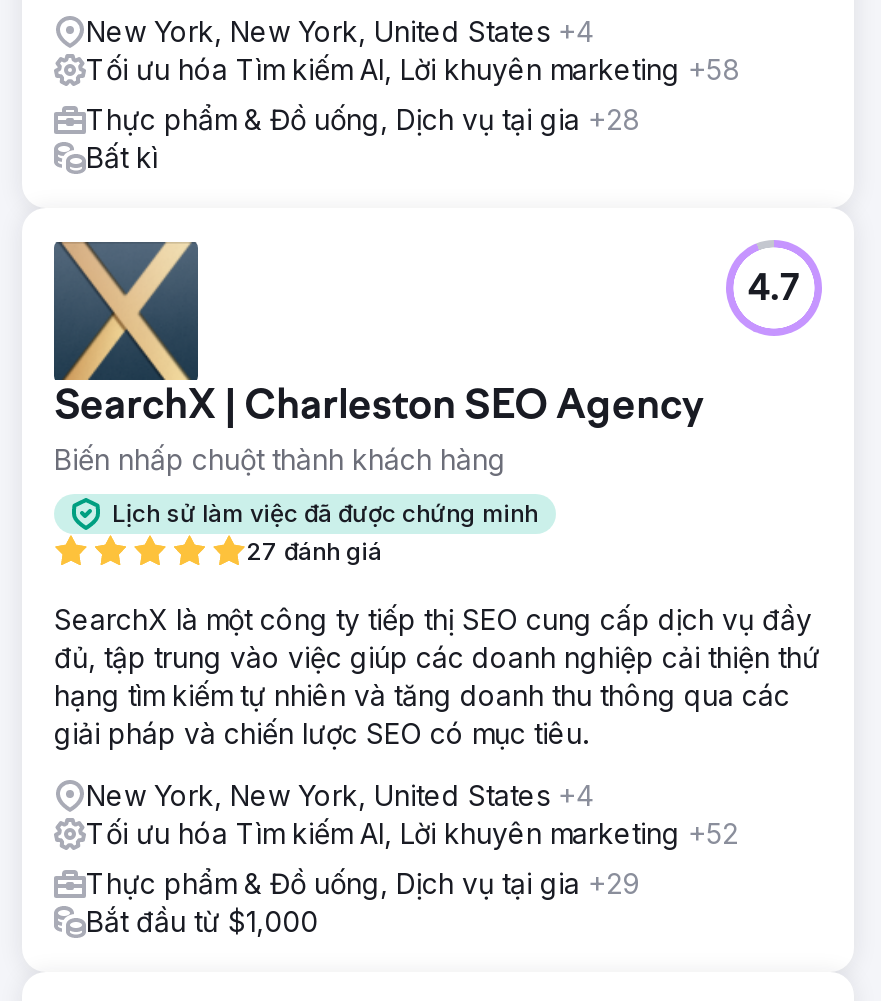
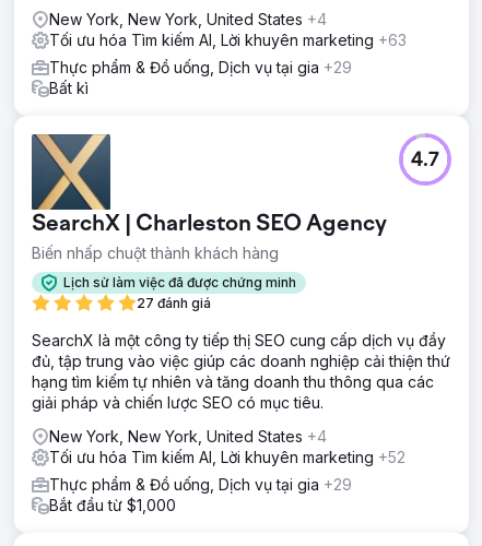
- Tối ưu hóa Tìm kiếm AI, Lời khuyên marketing +58
+ Tối ưu hóa Tìm kiếm AI, Lời khuyên marketing +63

- Thực phẩm & Đồ uống, Dịch vụ tại gia +28
+ Thực phẩm & Đồ uống, Dịch vụ tại gia +29
